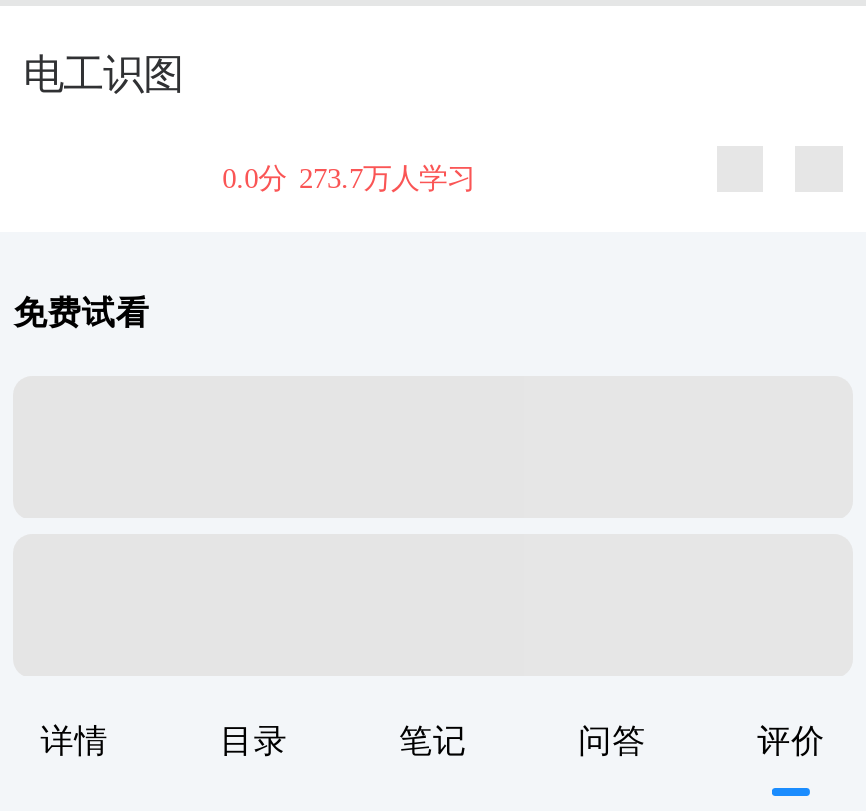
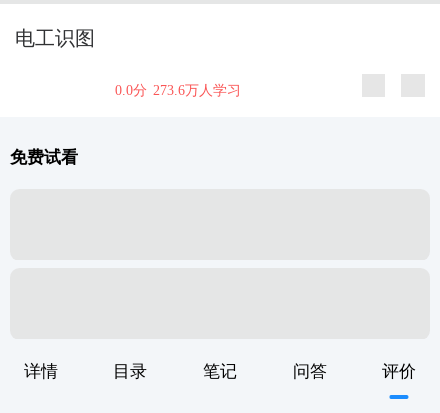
- 0.0分 273.7万人学习
+ 0.0分 273.6万人学习
